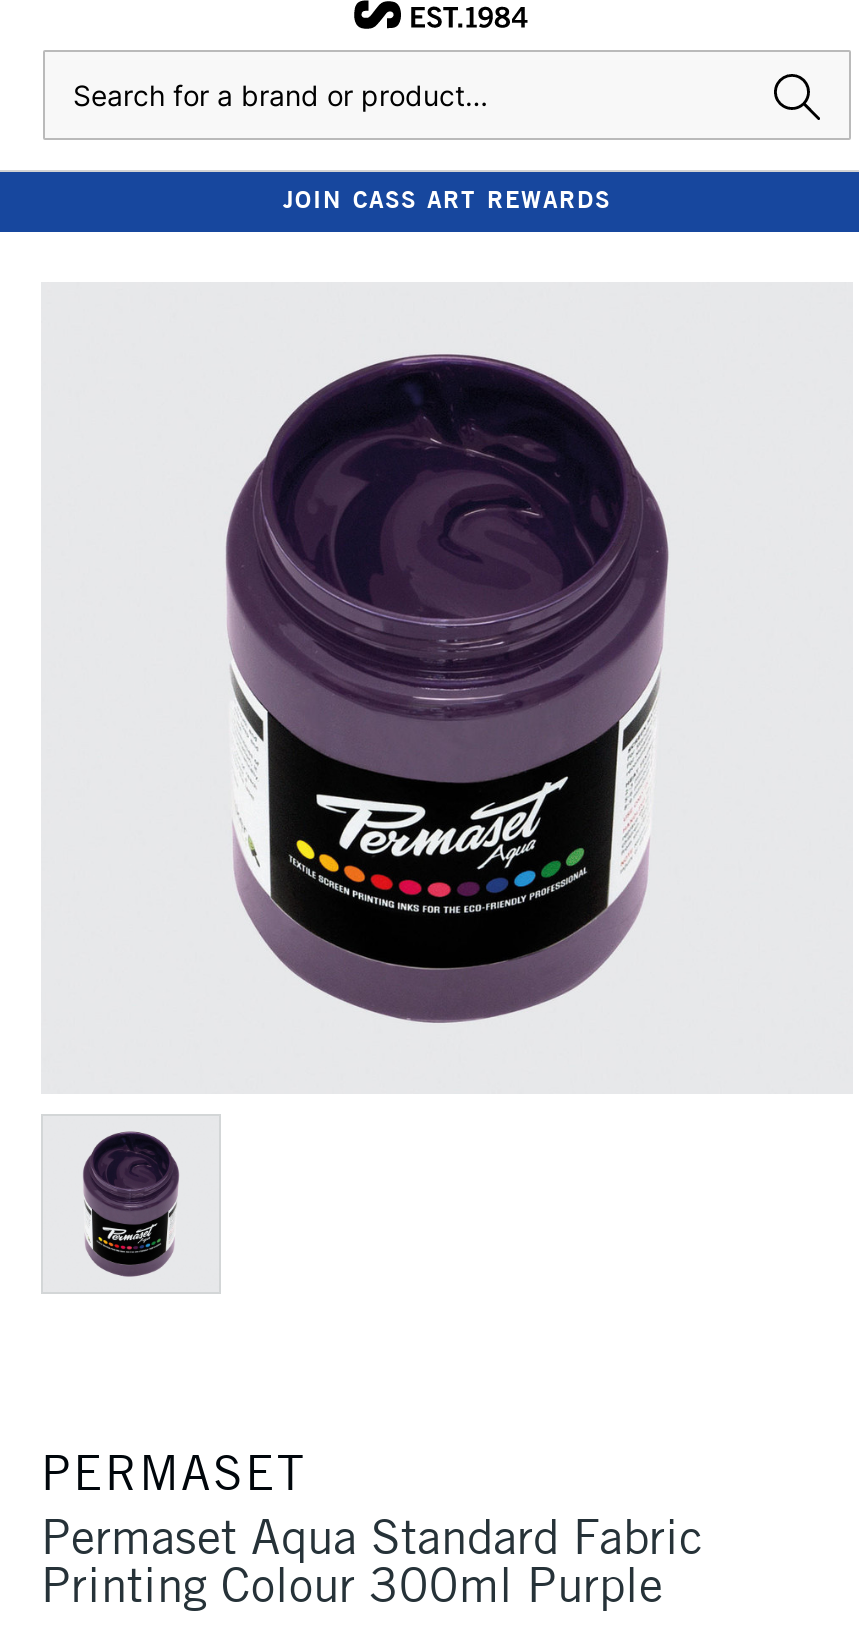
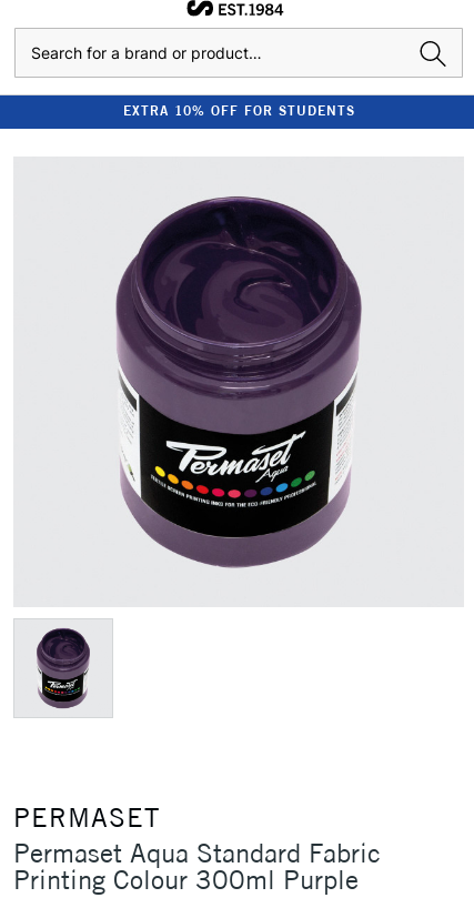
- JOIN CASS ART REWARDS
+ EXTRA 10% OFF FOR STUDENTS
